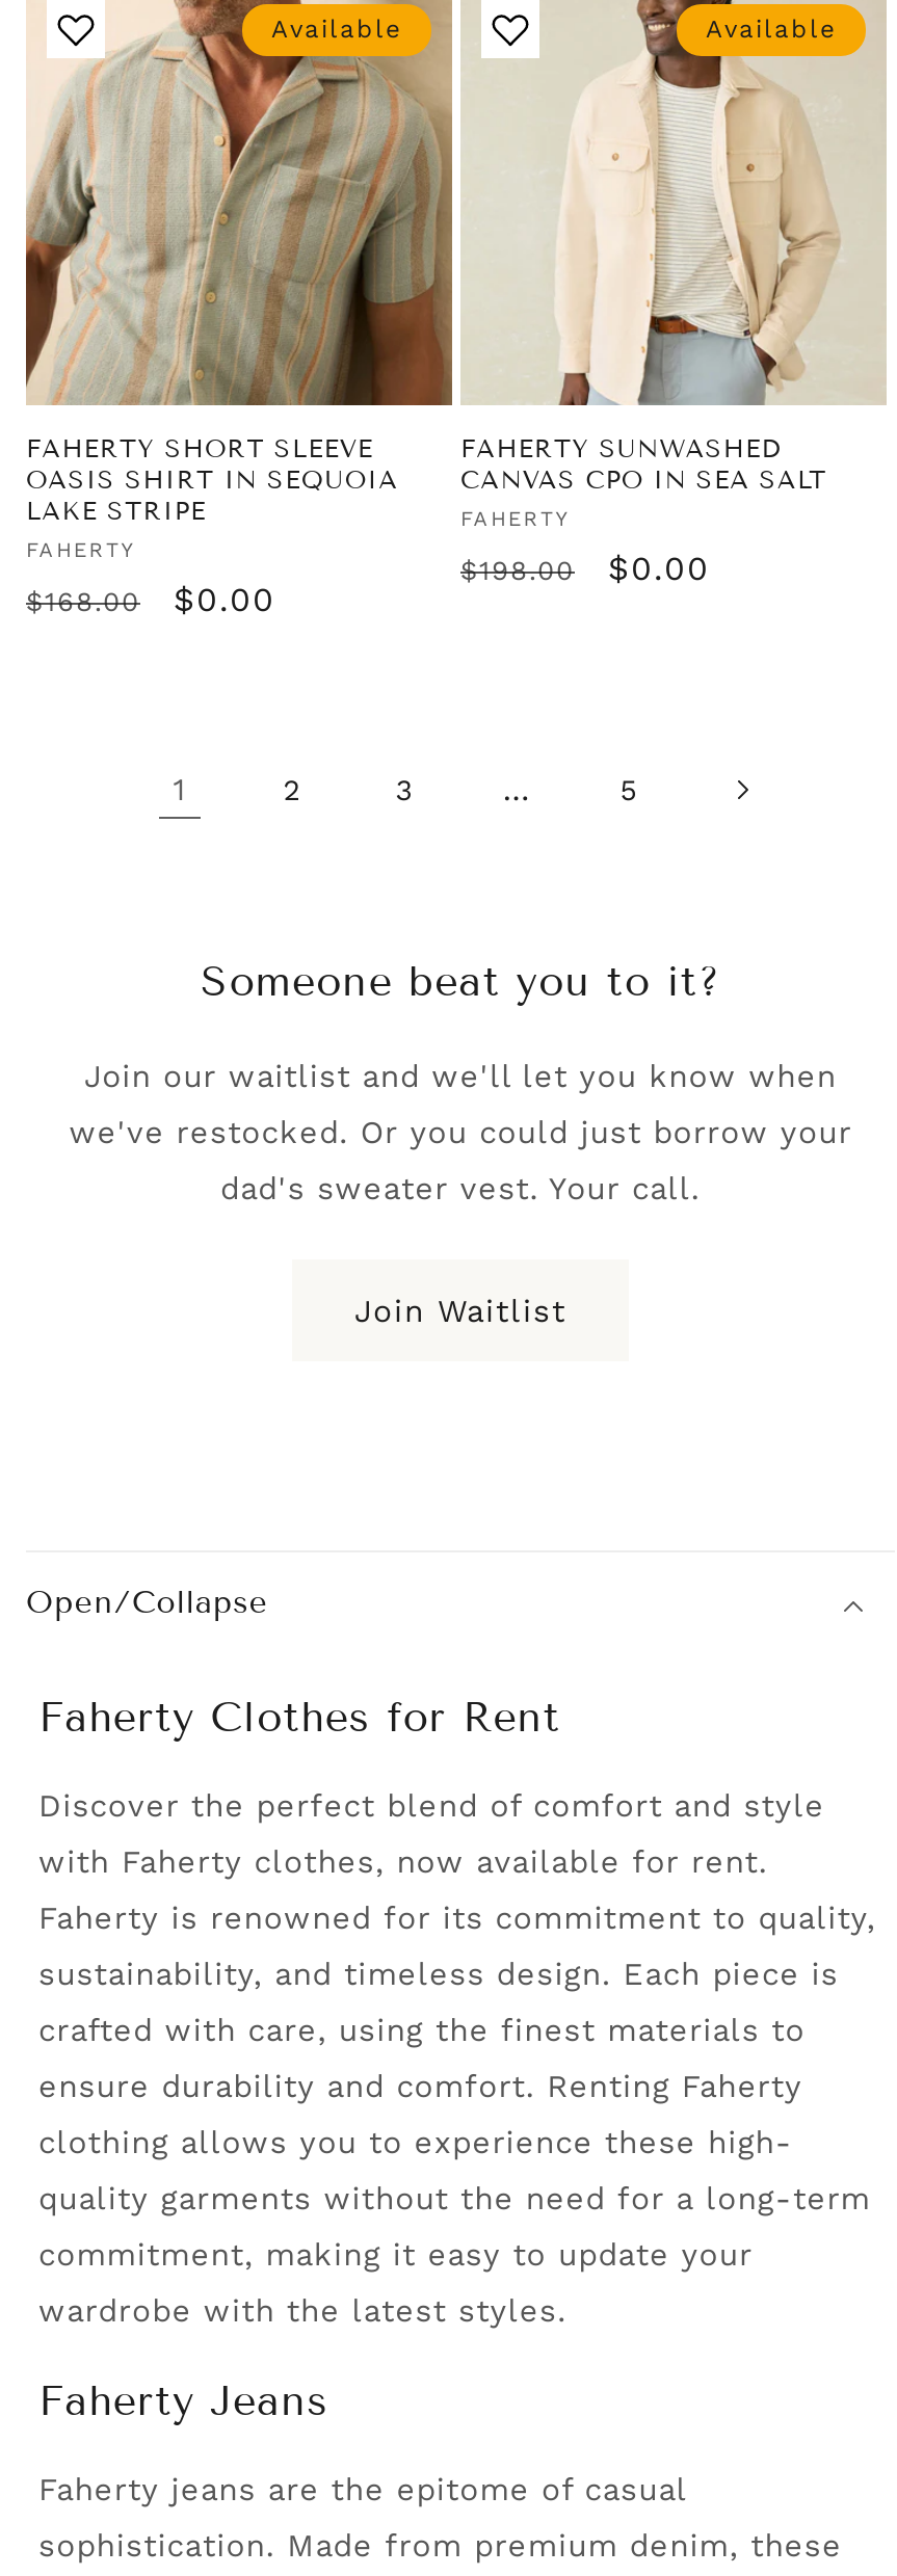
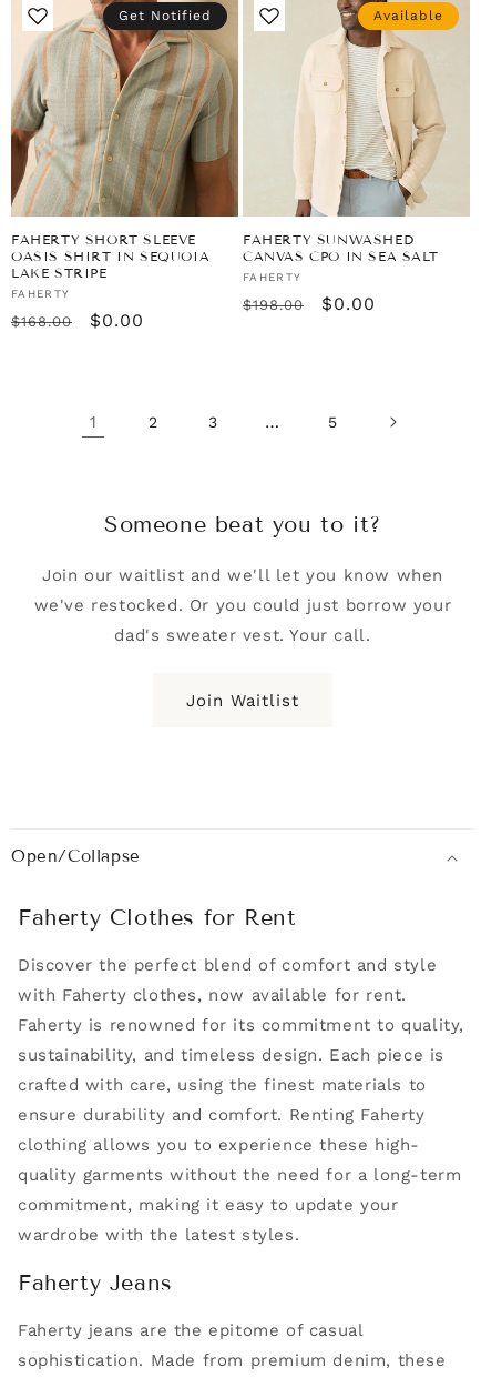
- Available
+ Get Notified
